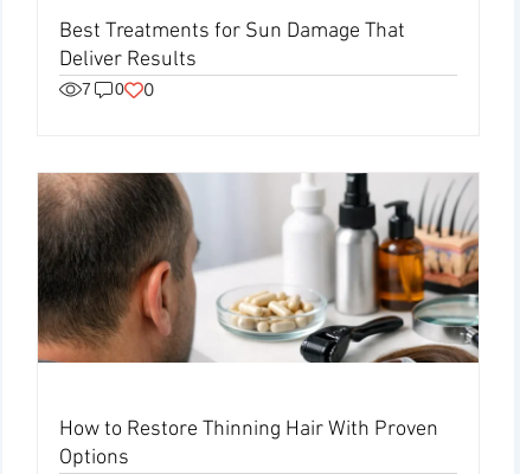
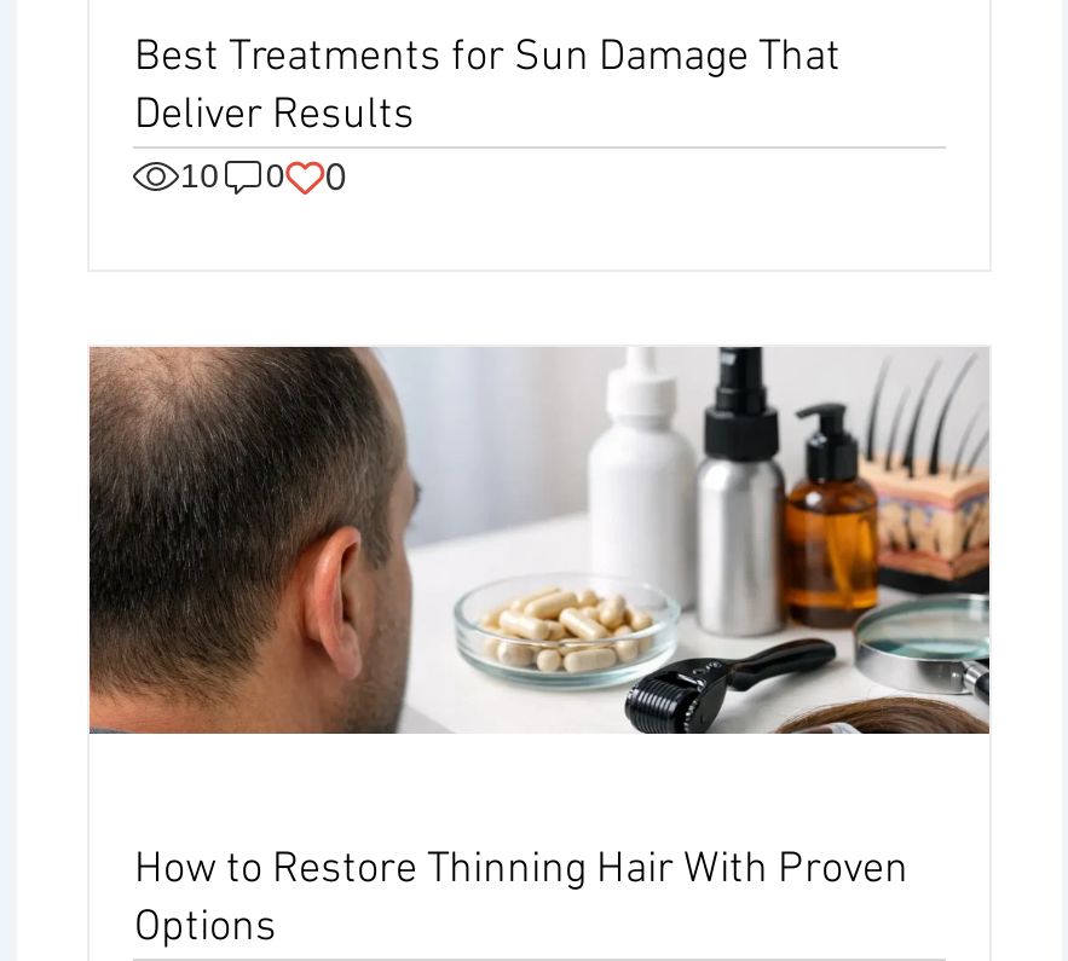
- 7
+ 10
